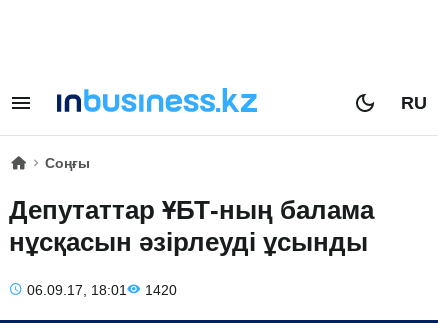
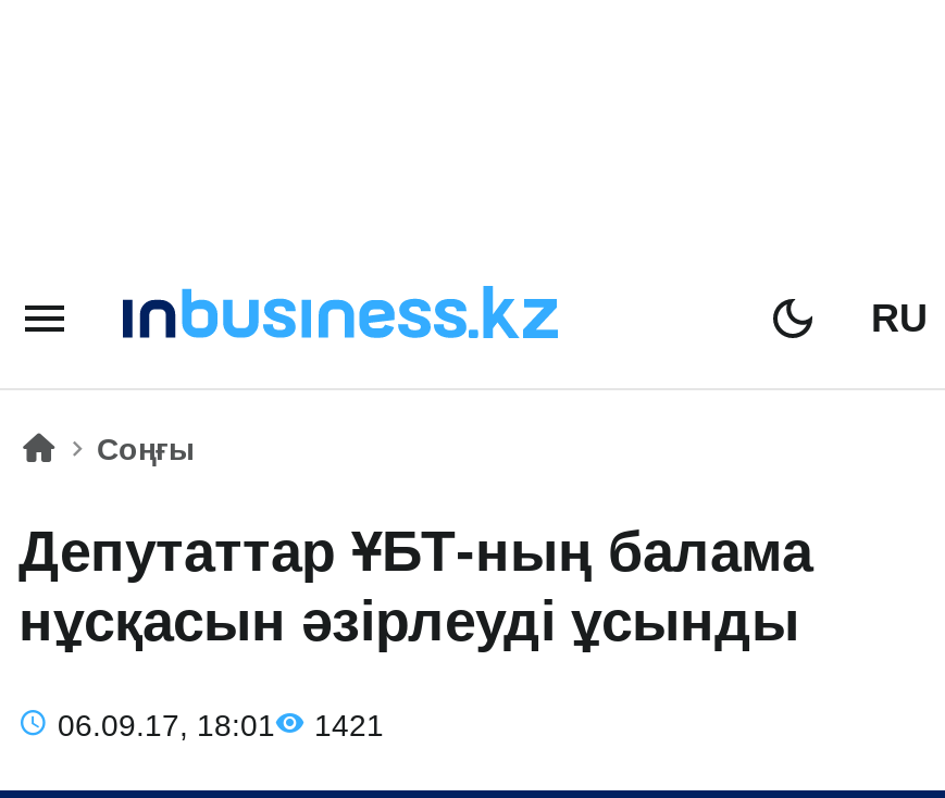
- 06.09.17, 18:01 1420
+ 06.09.17, 18:01 1421
